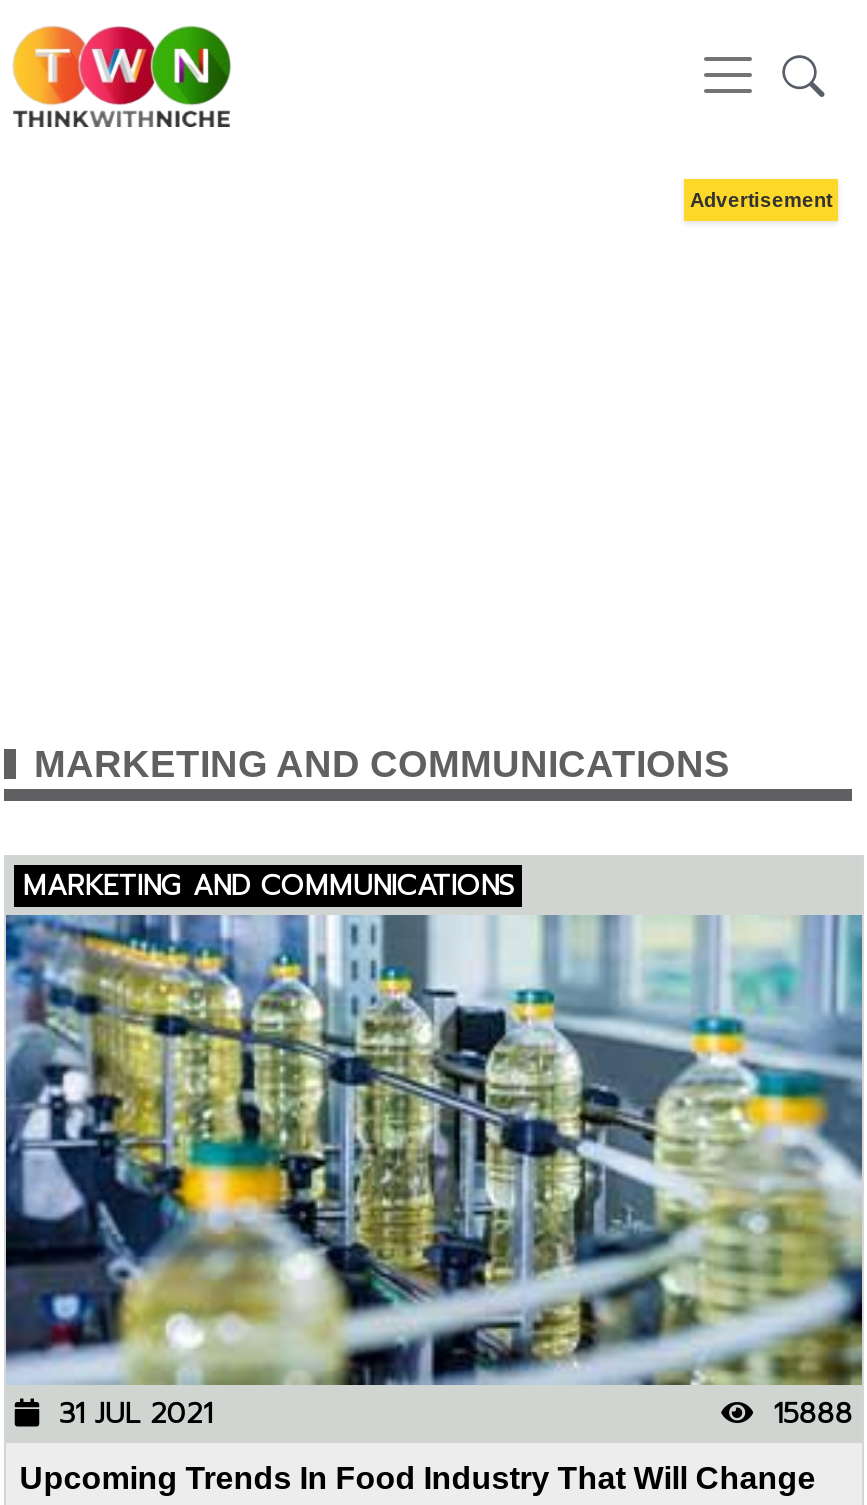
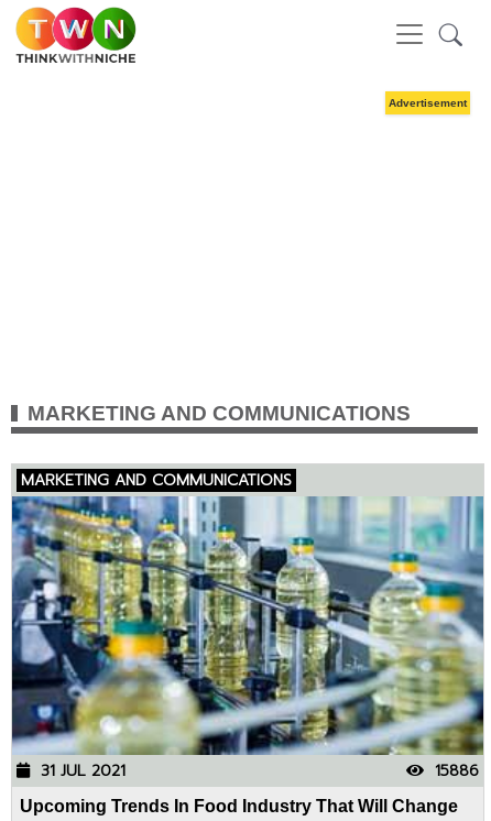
- 15888
+ 15886
